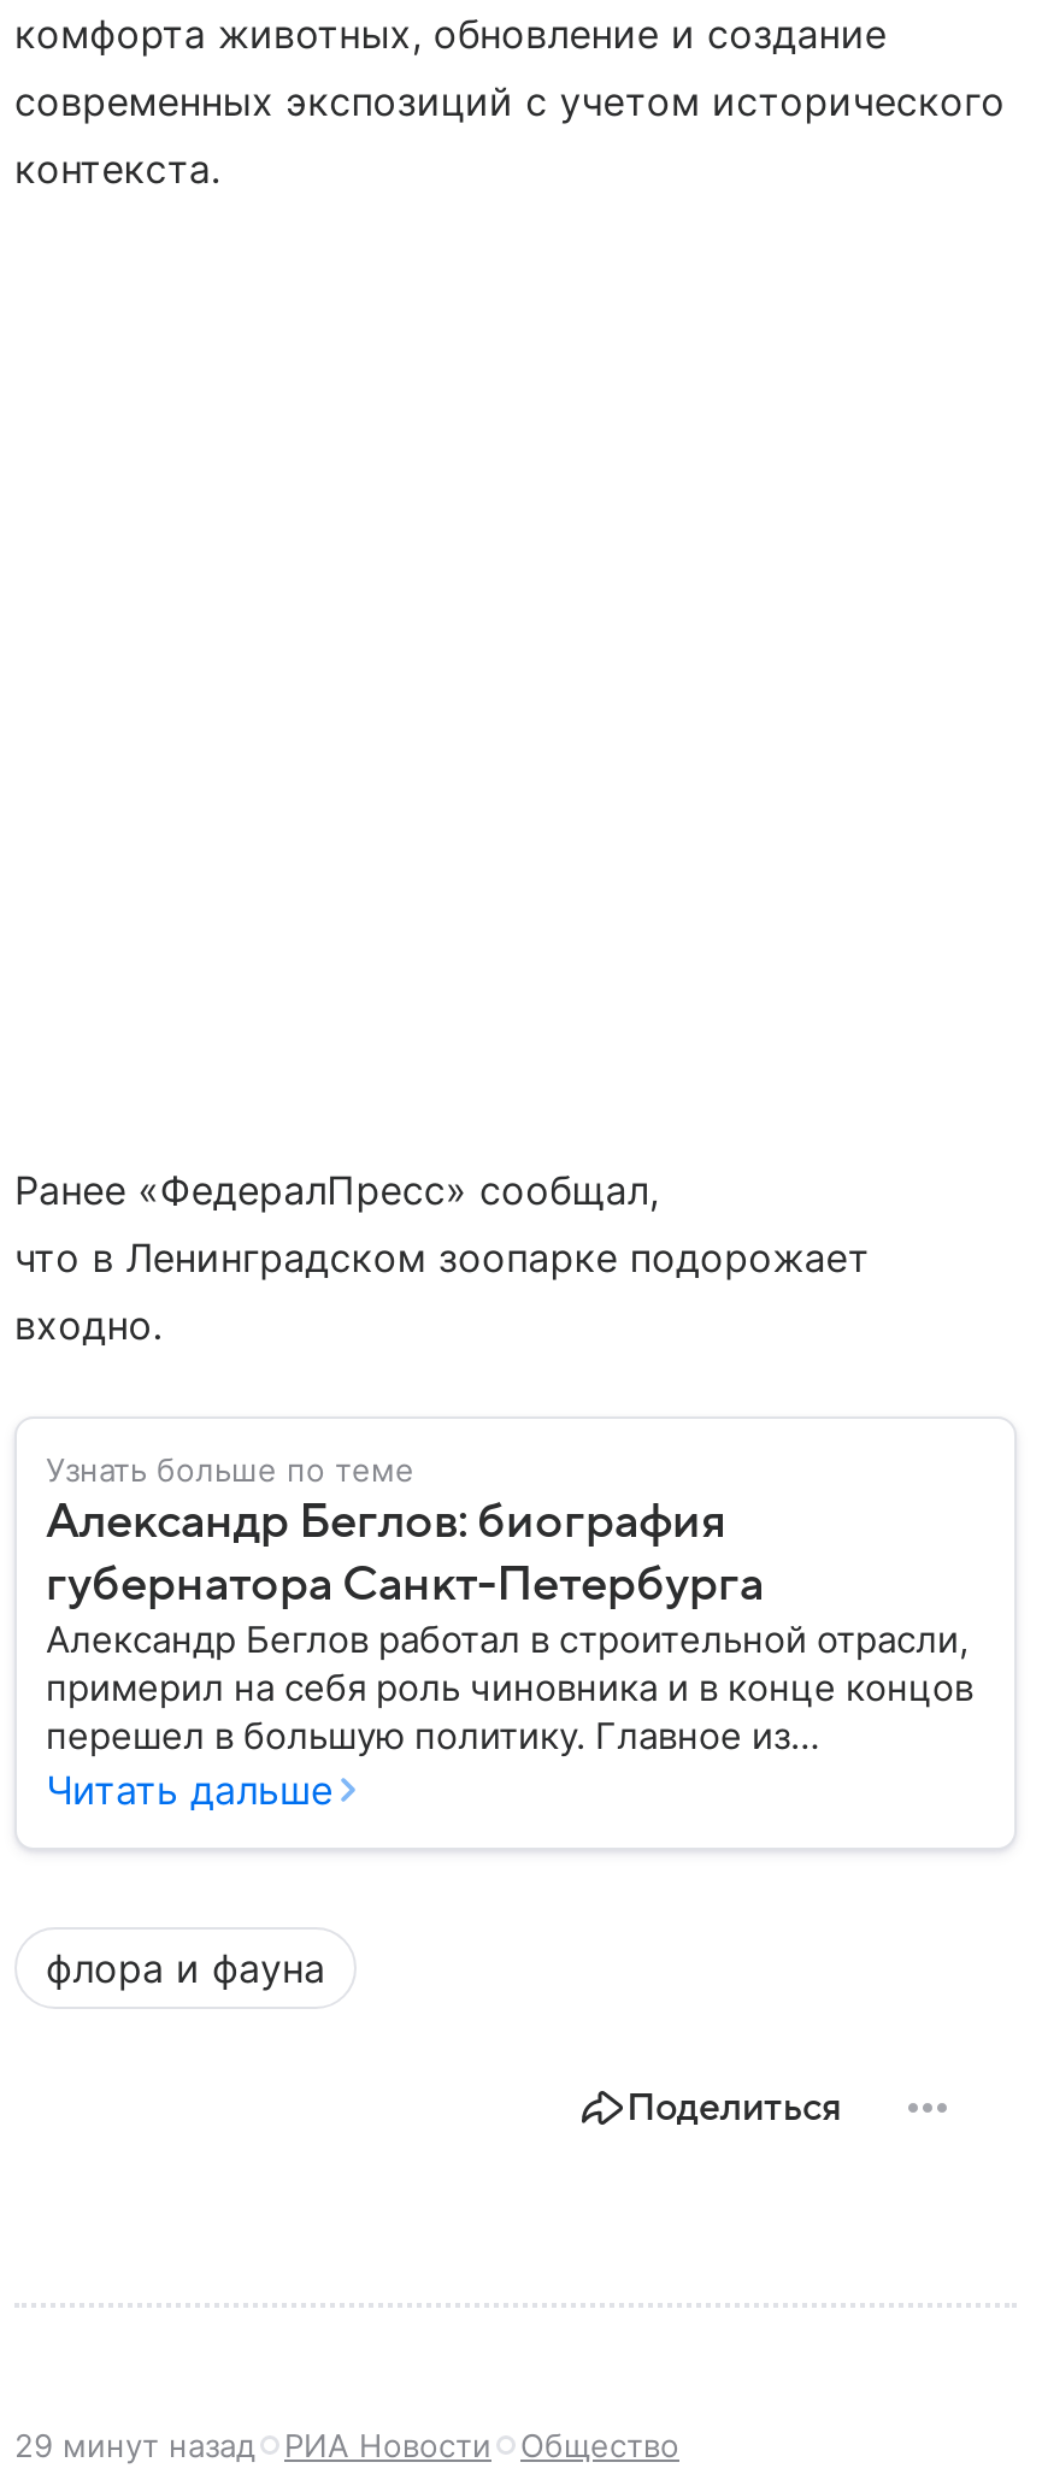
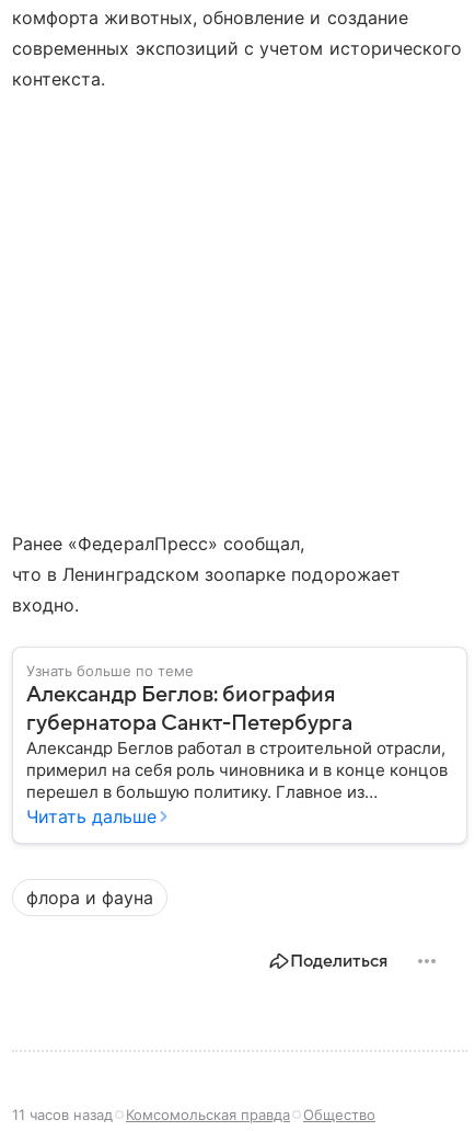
- 29 минут назад
- РИА Новости
+ 11 часов назад
+ Комсомольская правда
